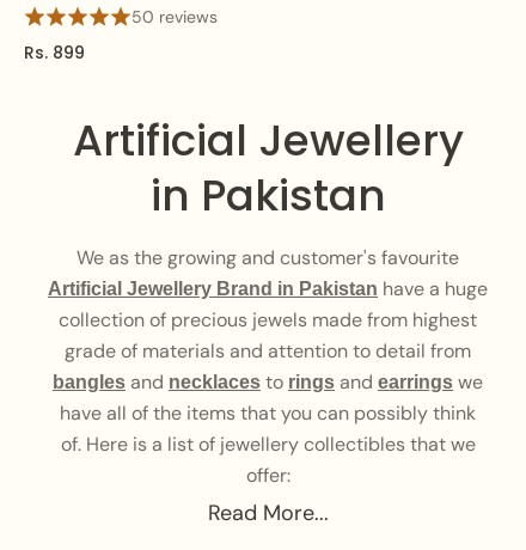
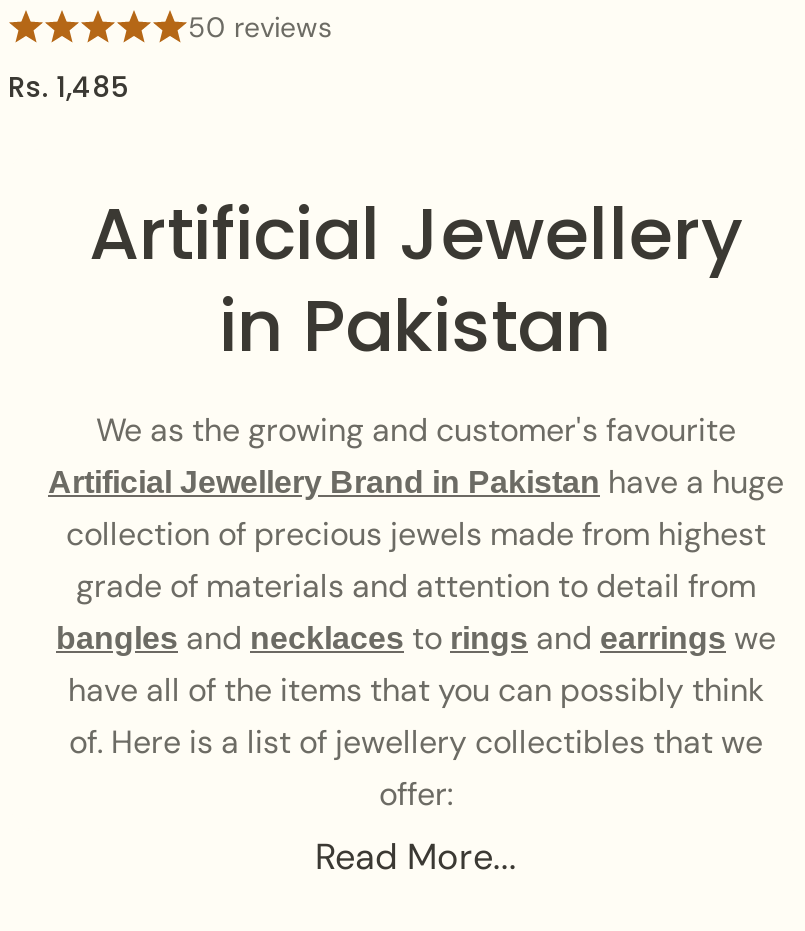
- Rs. 899
+ Rs. 1,485
